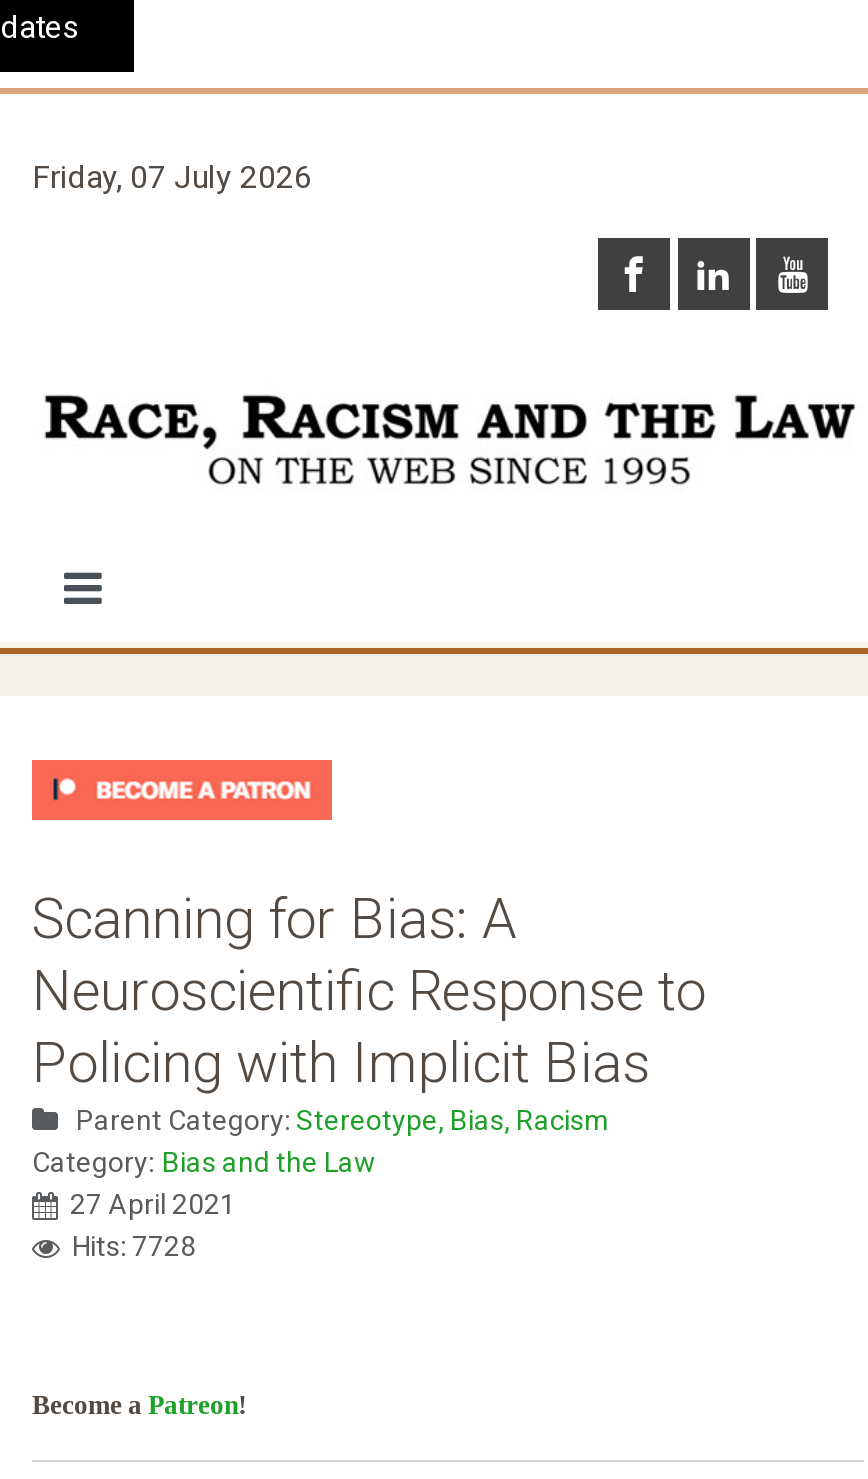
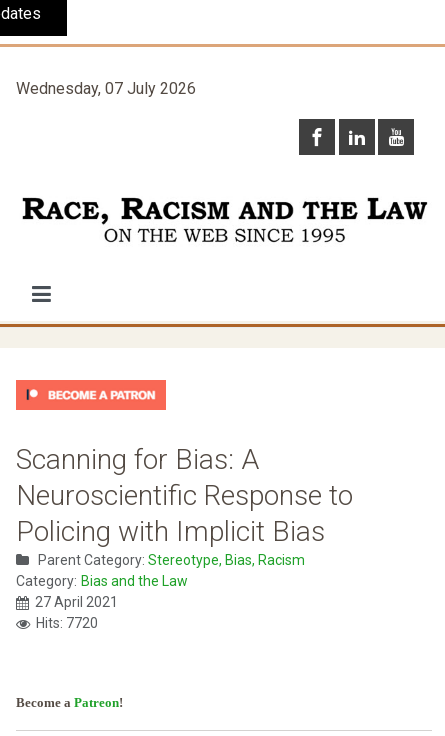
- Friday, 07 July 2026
+ Wednesday, 07 July 2026

- Hits: 7728
+ Hits: 7720
